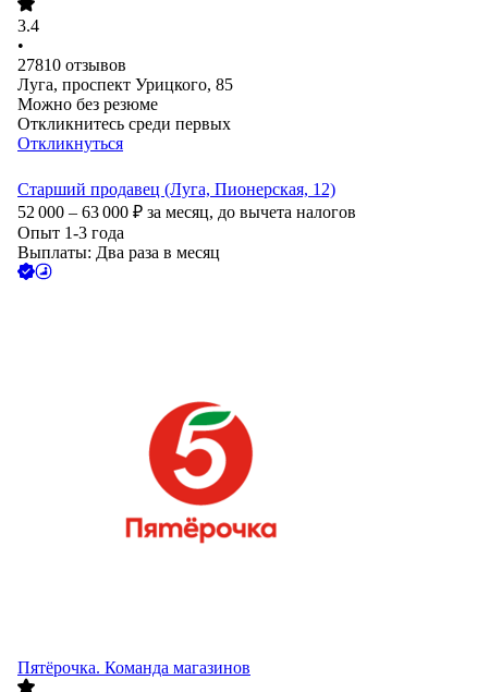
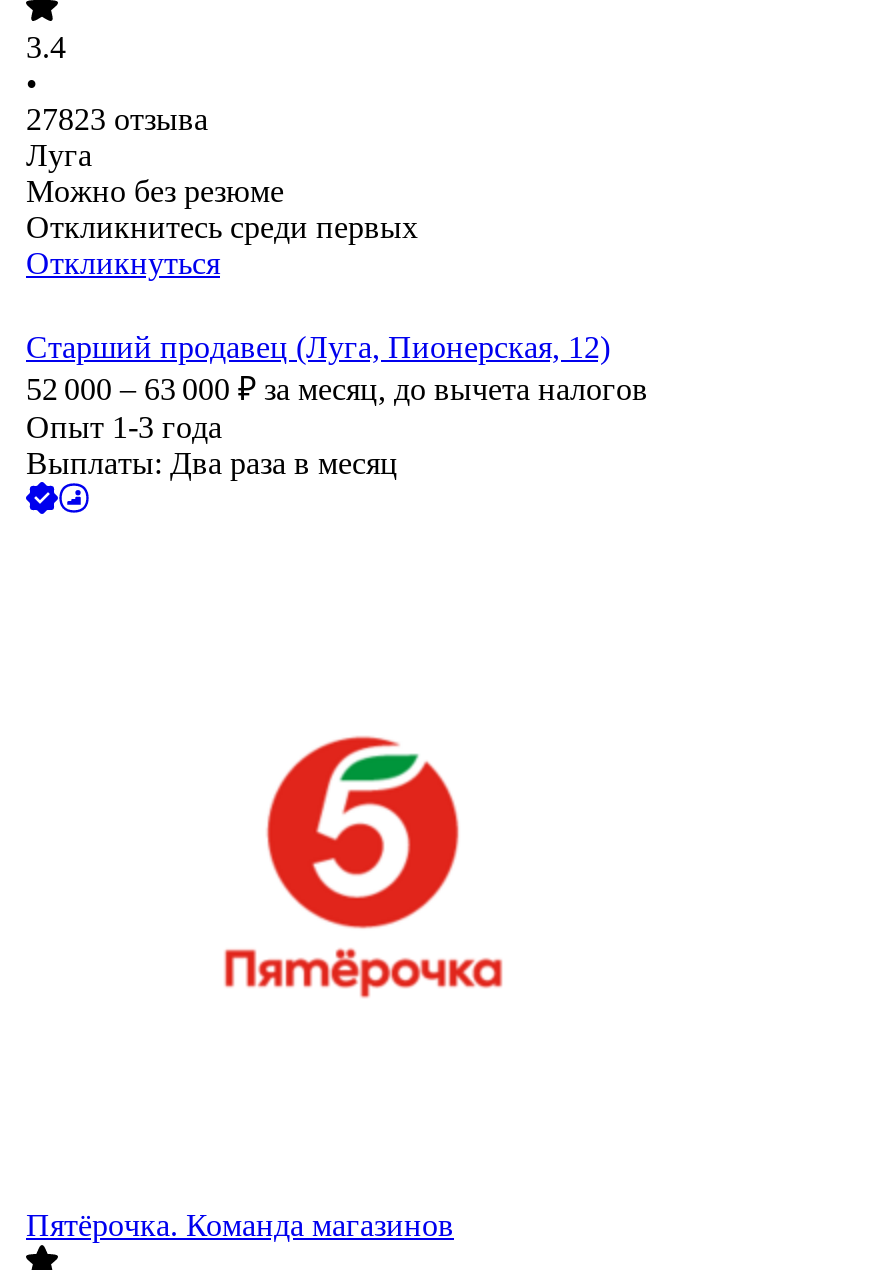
- 27810 отзывов
- Луга, проспект Урицкого, 85
+ 27823 отзыва
+ Луга
